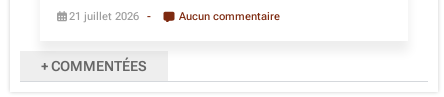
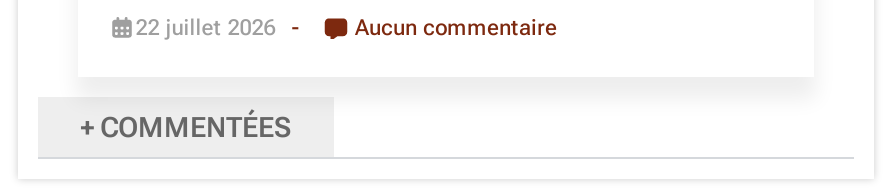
- 21 juillet 2026
+ 22 juillet 2026
